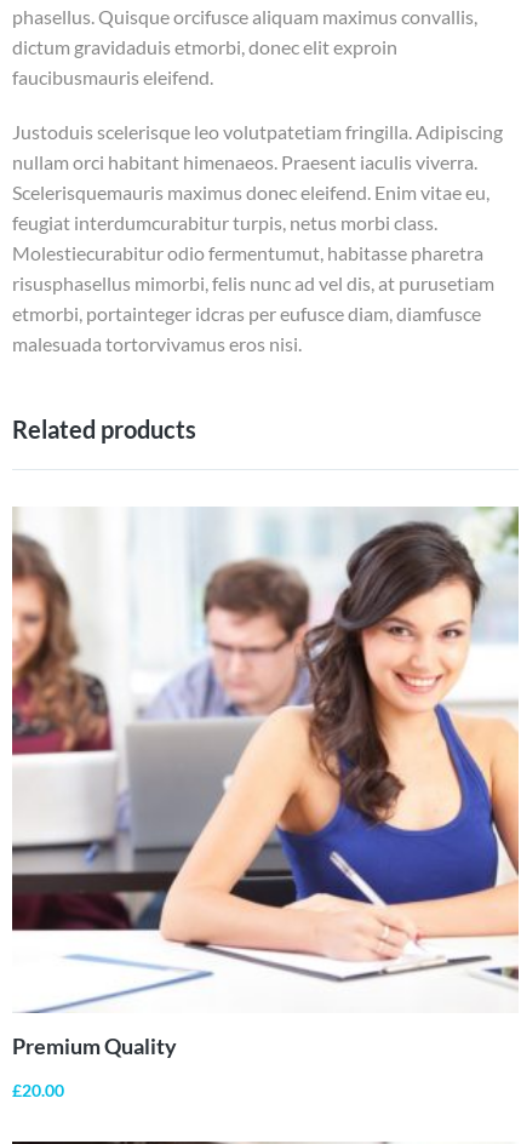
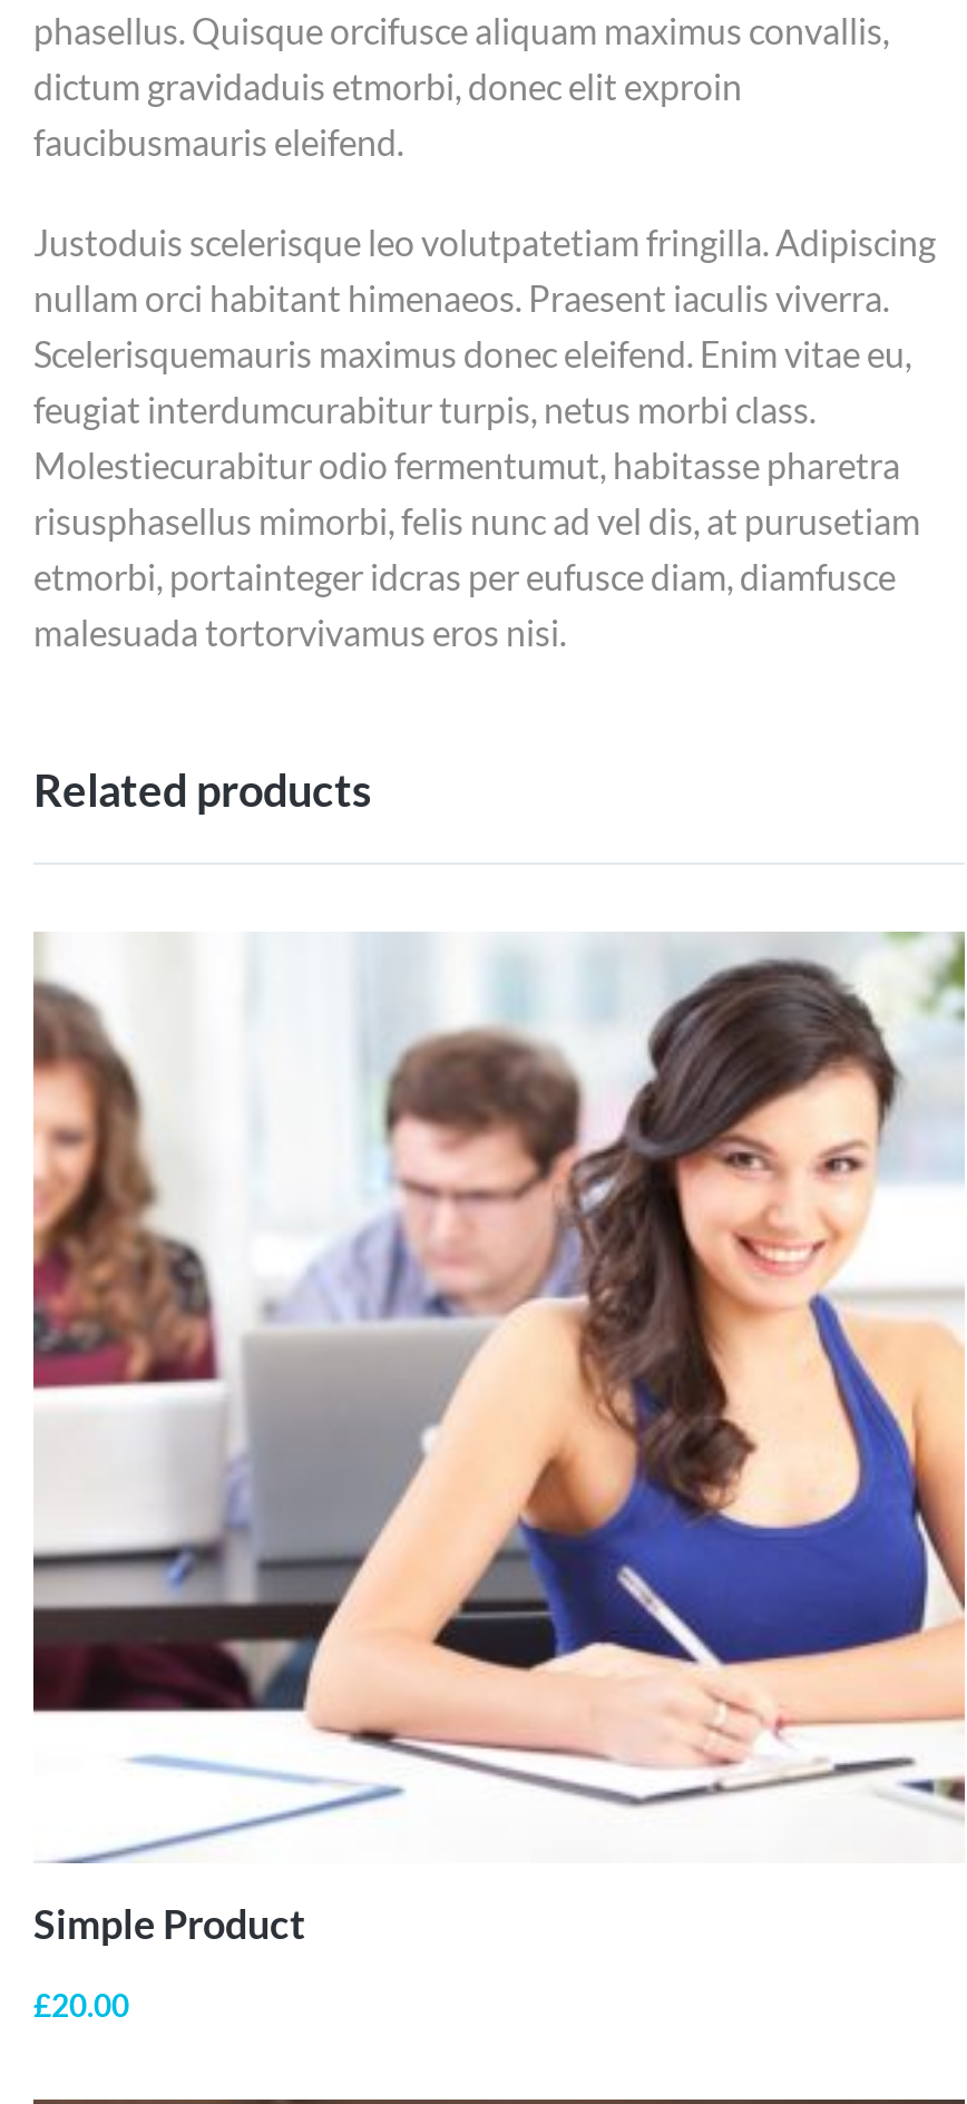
- Premium Quality
+ Simple Product
